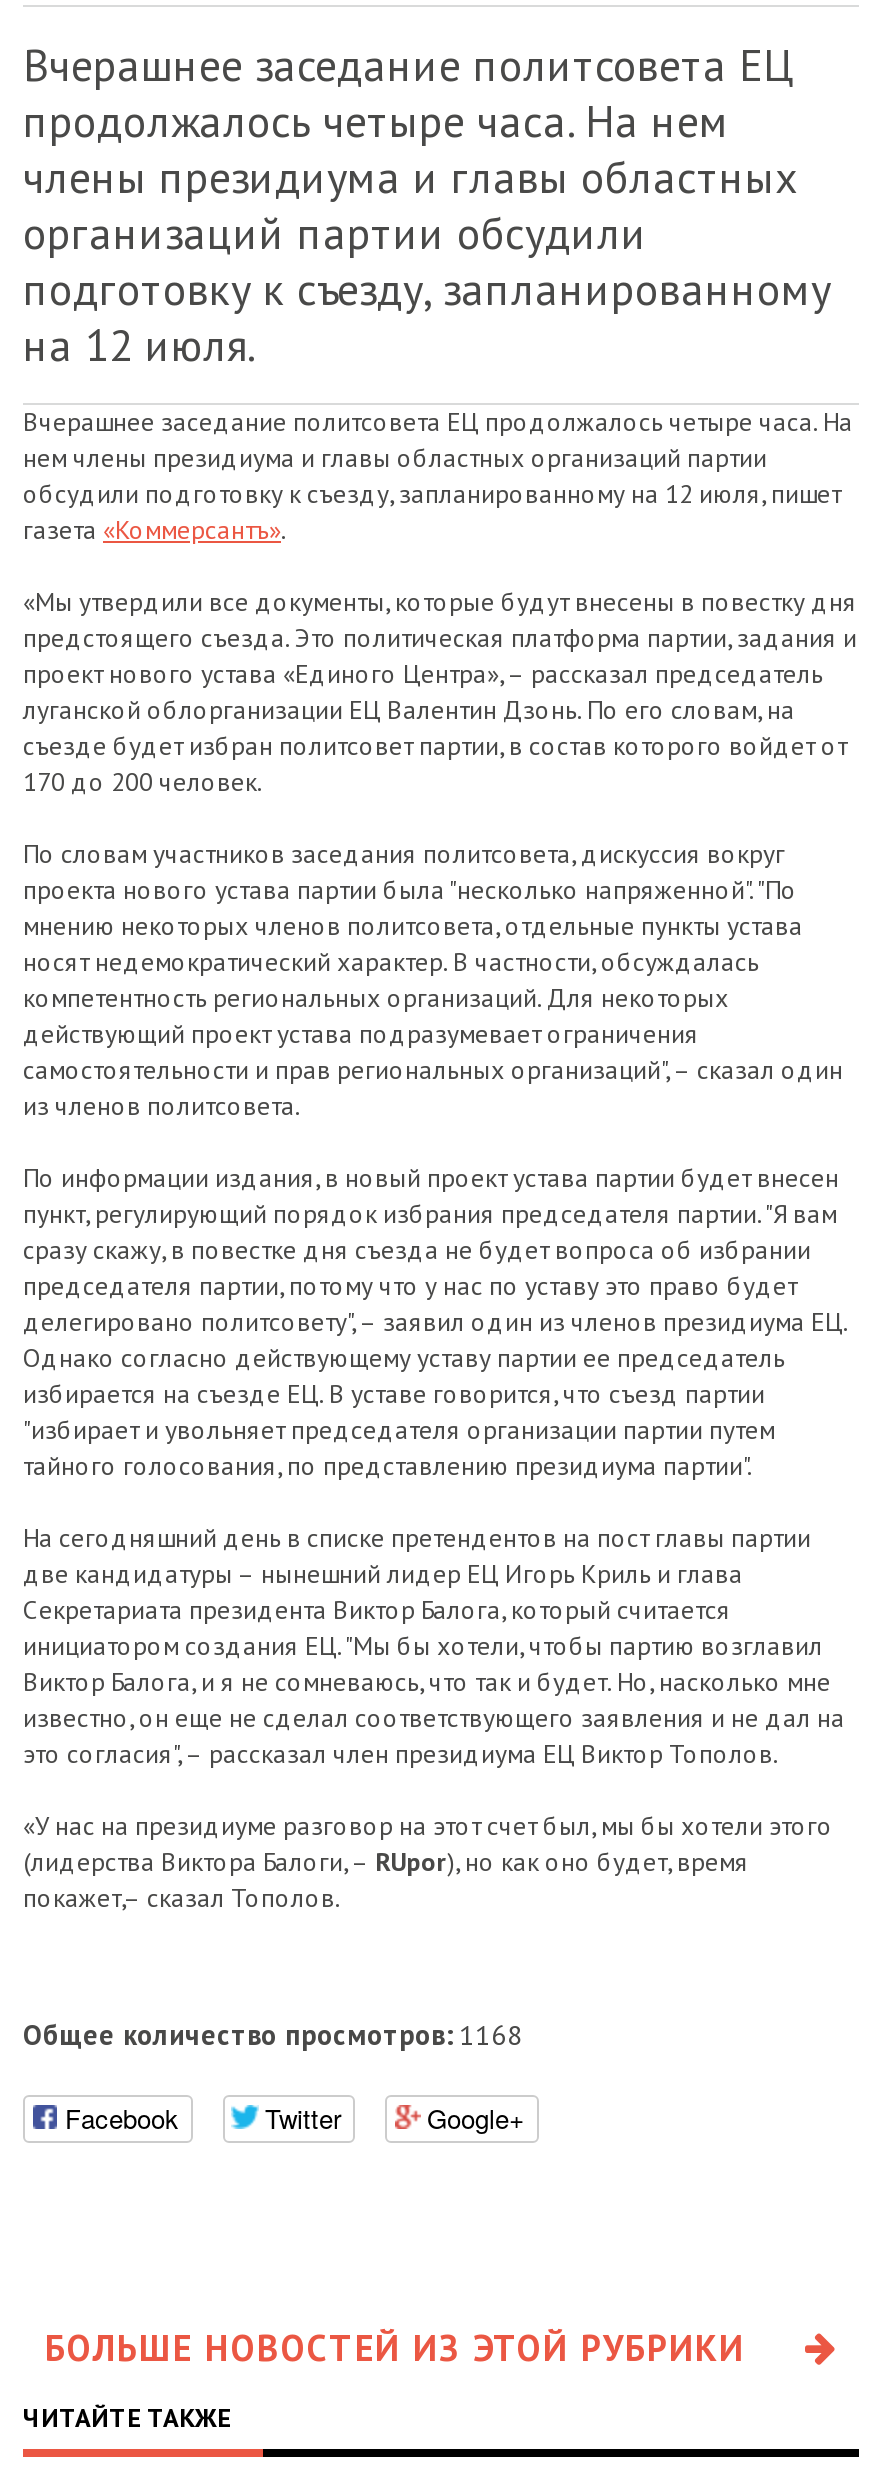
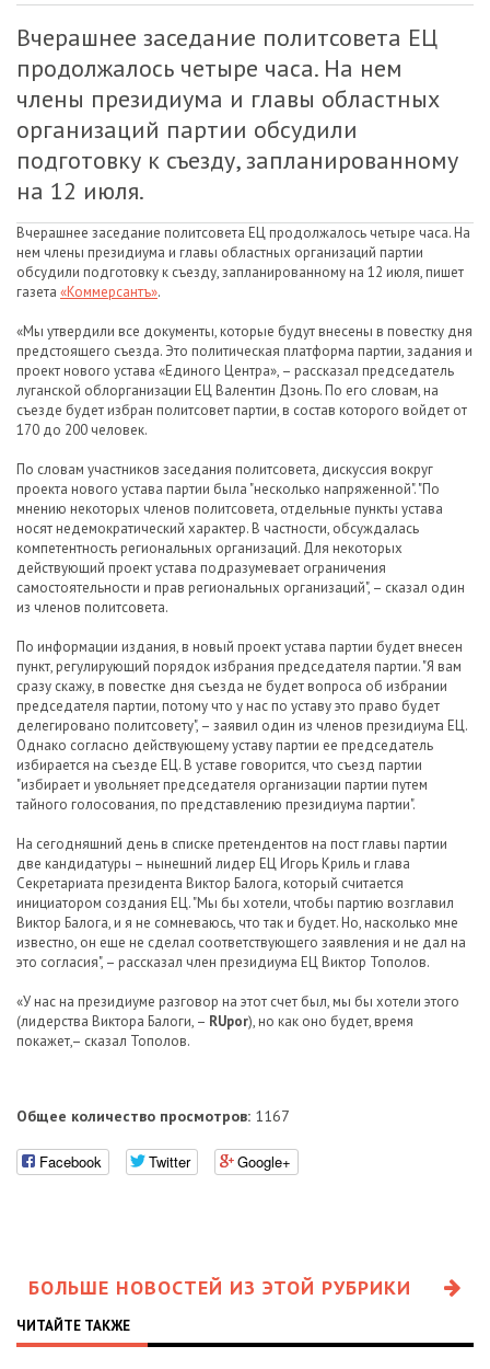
- Общее количество просмотров: 1168
+ Общее количество просмотров: 1167
